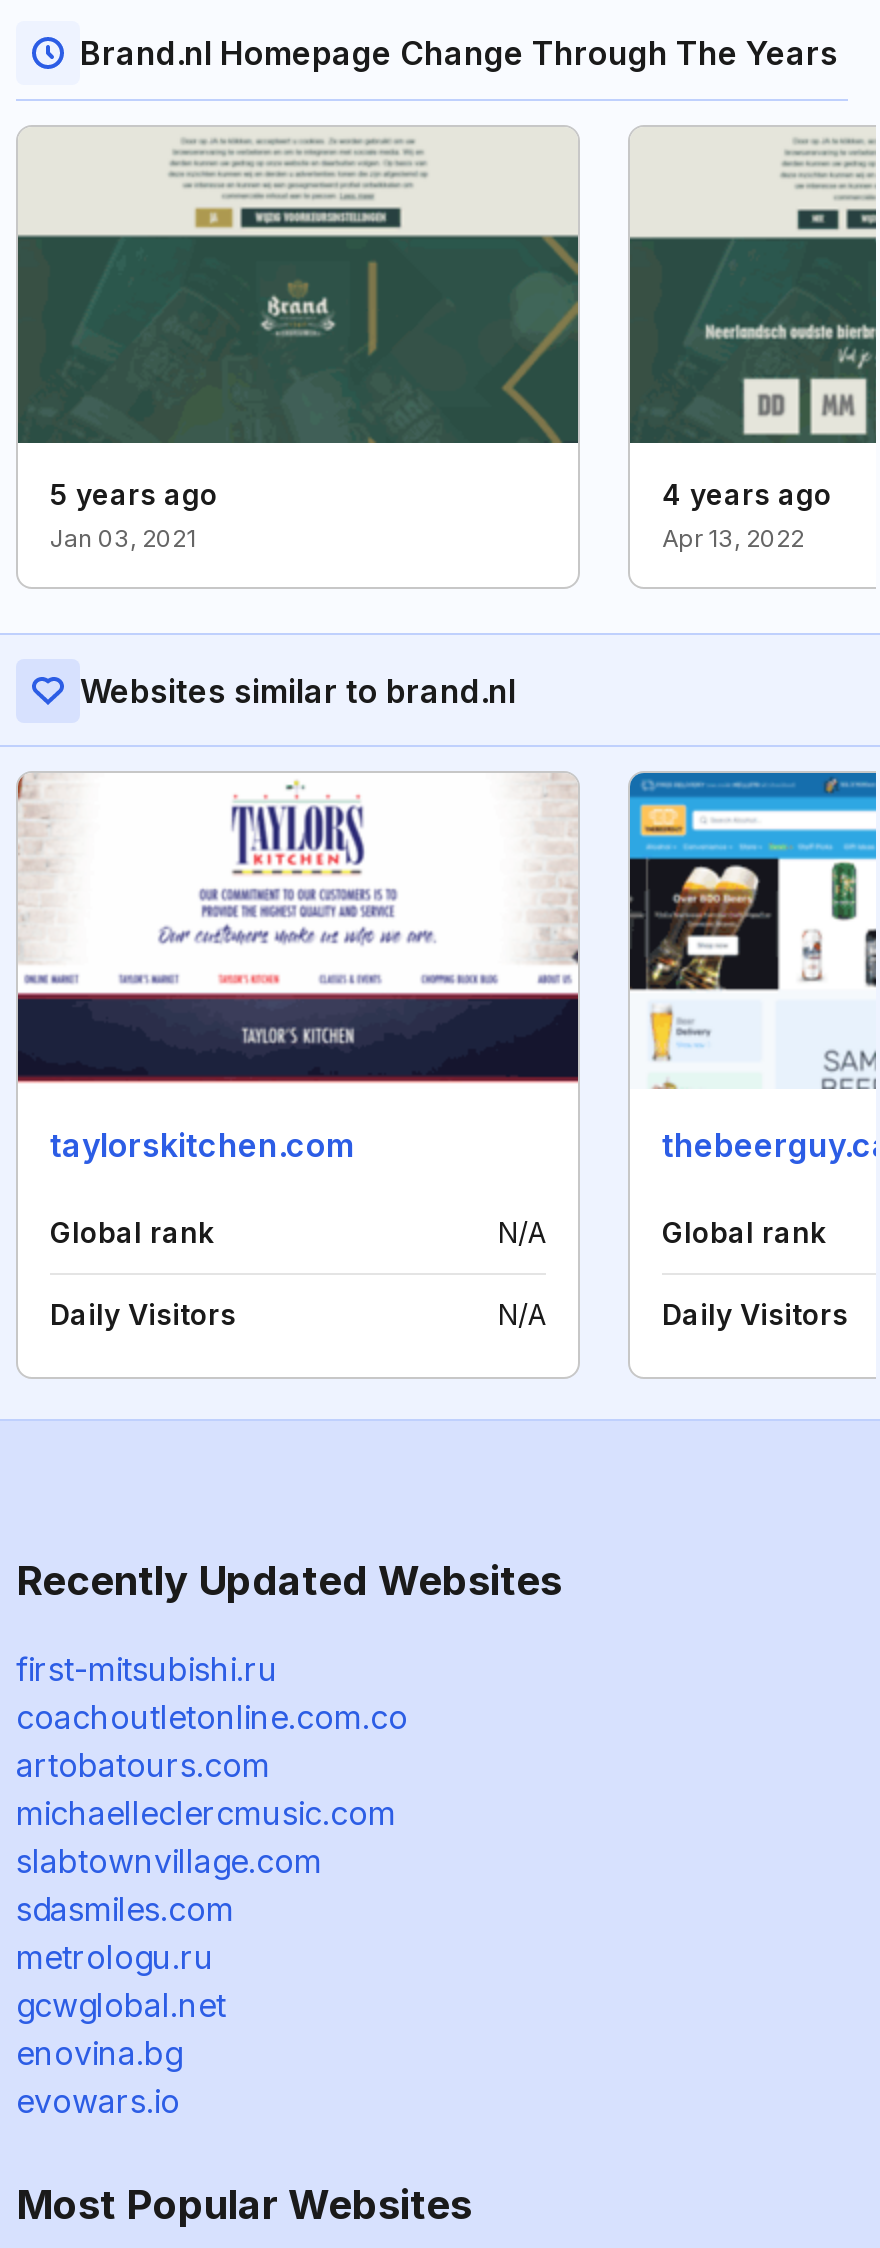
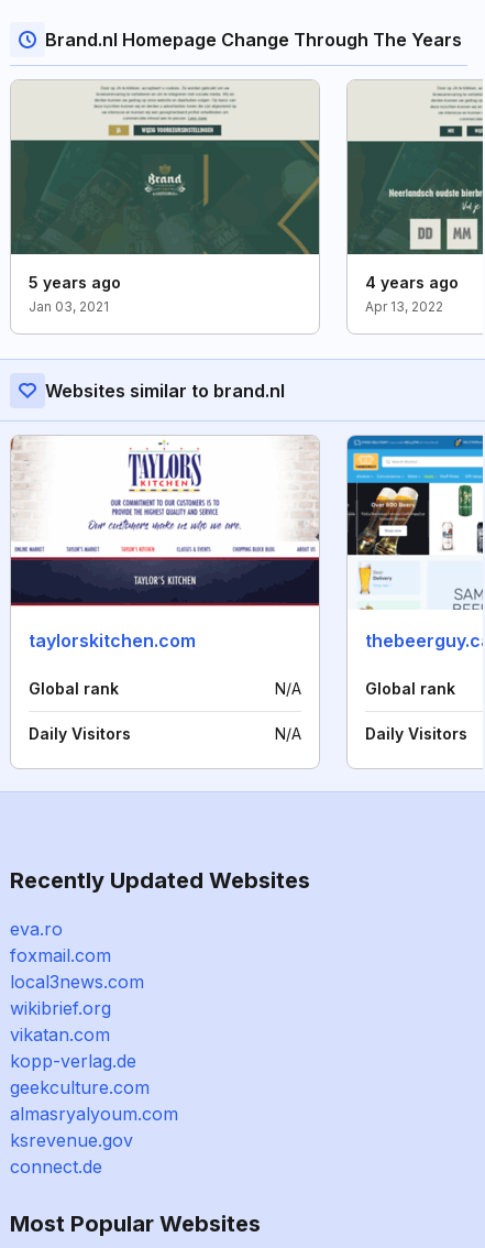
- first-mitsubishi.ru
- coachoutletonline.com.co
- artobatours.com
- michaelleclercmusic.com
- slabtownvillage.com
- sdasmiles.com
- metrologu.ru
- gcwglobal.net
- enovina.bg
- evowars.io
+ eva.ro
+ foxmail.com
+ local3news.com
+ wikibrief.org
+ vikatan.com
+ kopp-verlag.de
+ geekculture.com
+ almasryalyoum.com
+ ksrevenue.gov
+ connect.de
